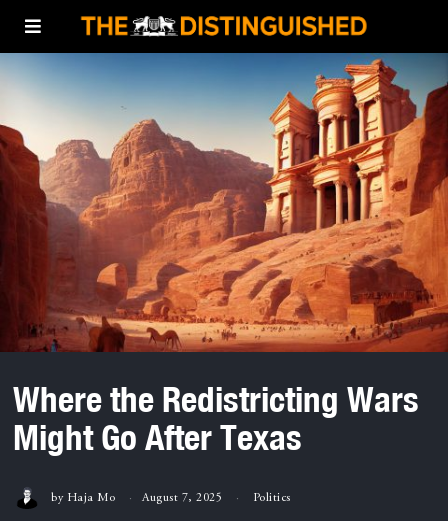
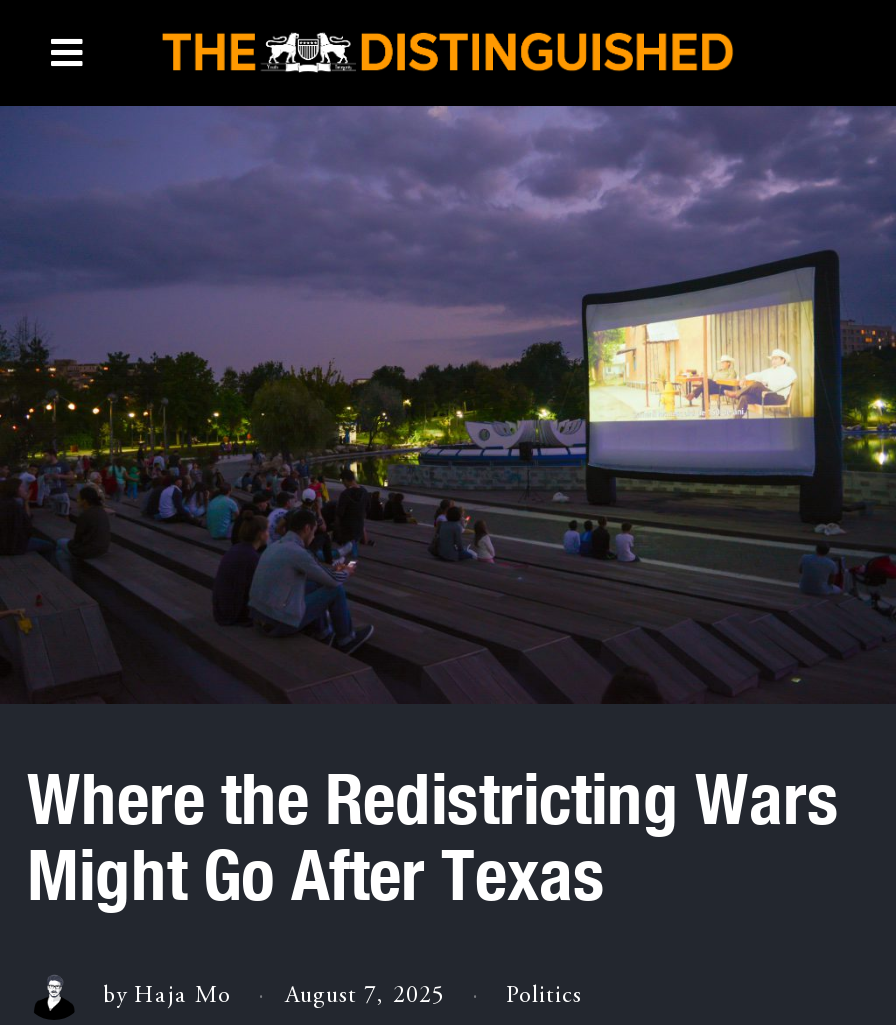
- [image]
+ [image]
